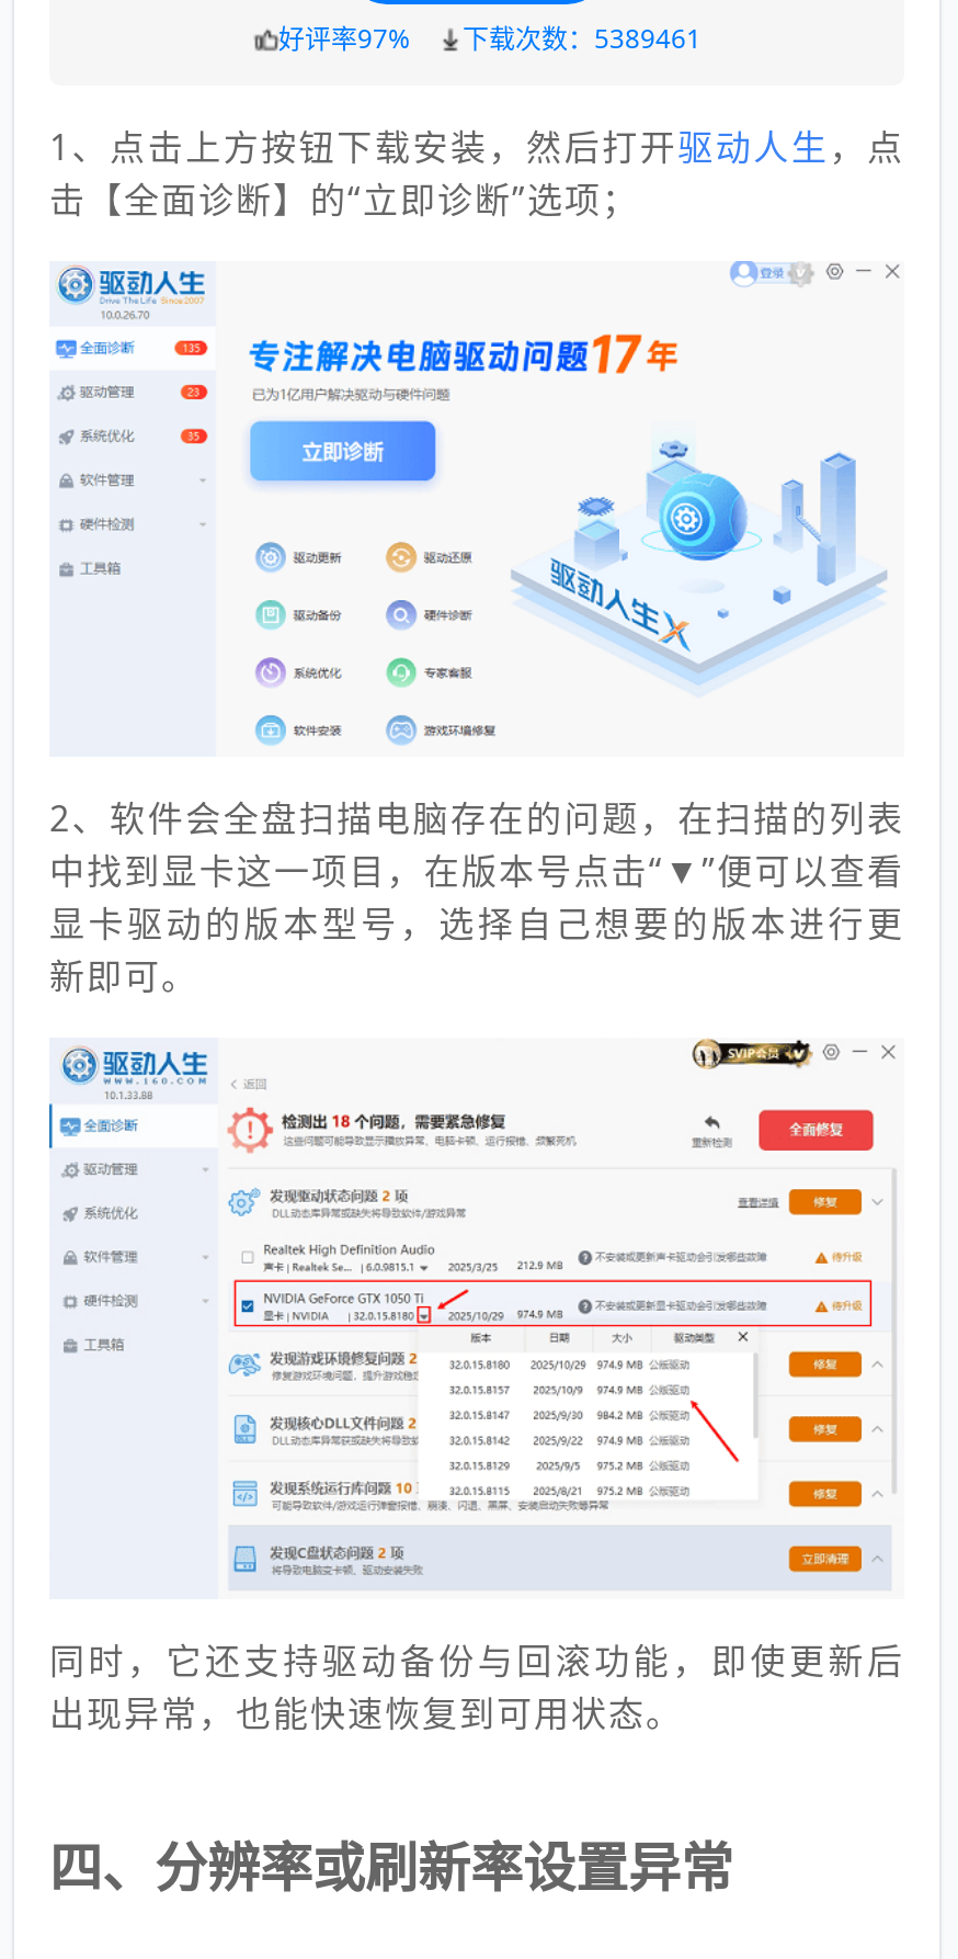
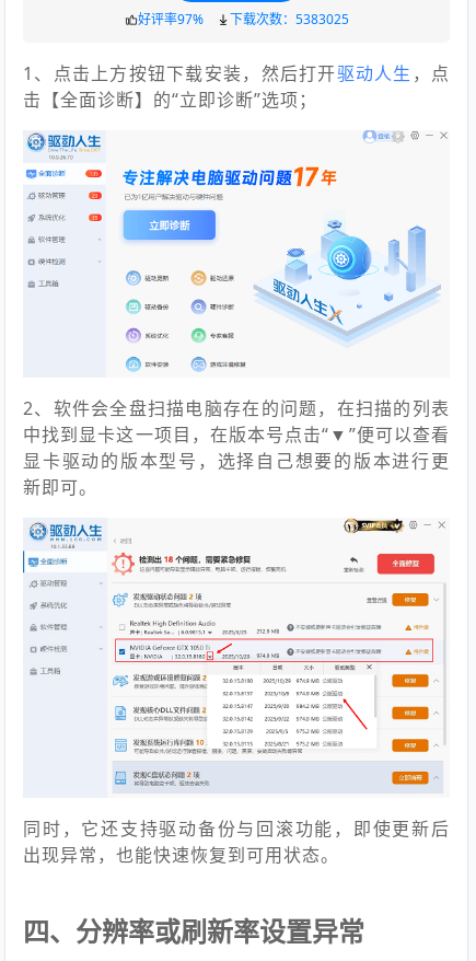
- 好评率97% 下载次数：5389461
+ 好评率97% 下载次数：5383025
